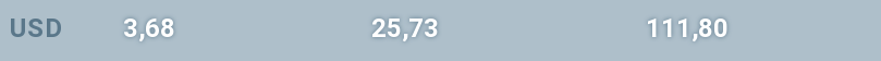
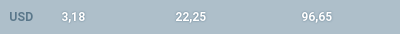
- USD 3,68
+ USD 3,18

- 25,73
+ 22,25

- 111,80
+ 96,65
